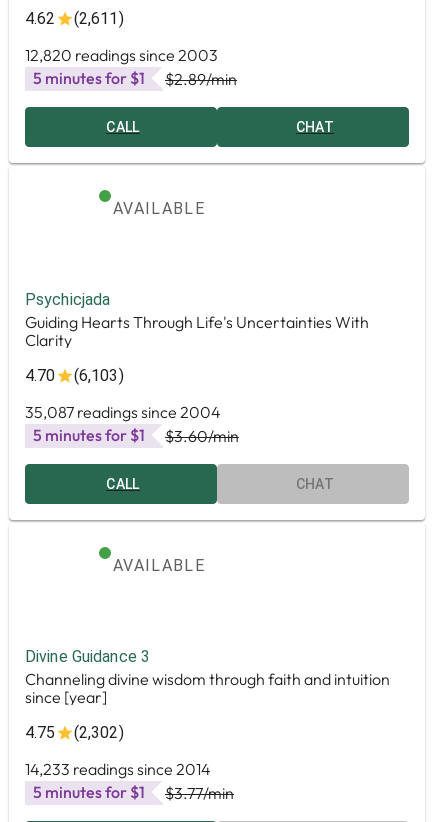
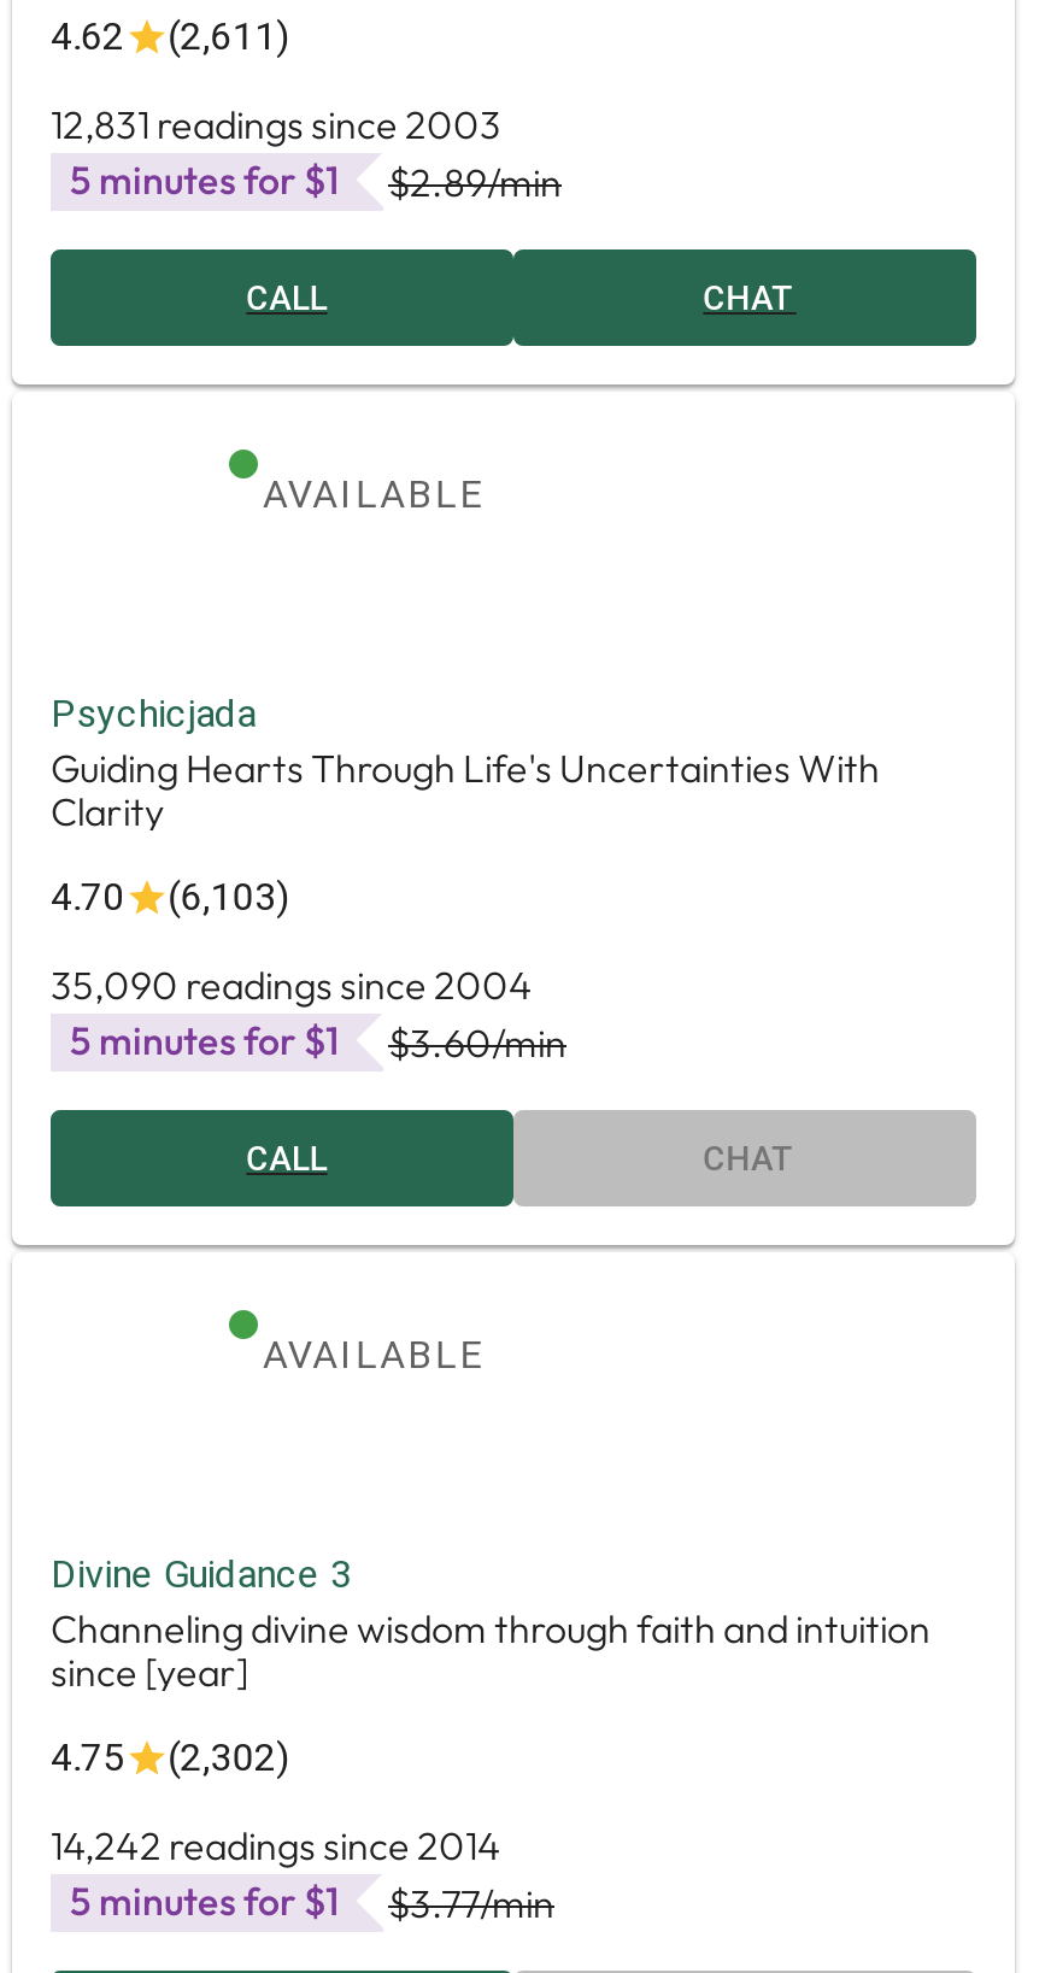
- 12,820 readings since 2003
+ 12,831 readings since 2003

- 35,087 readings since 2004
+ 35,090 readings since 2004

- 14,233 readings since 2014
+ 14,242 readings since 2014
